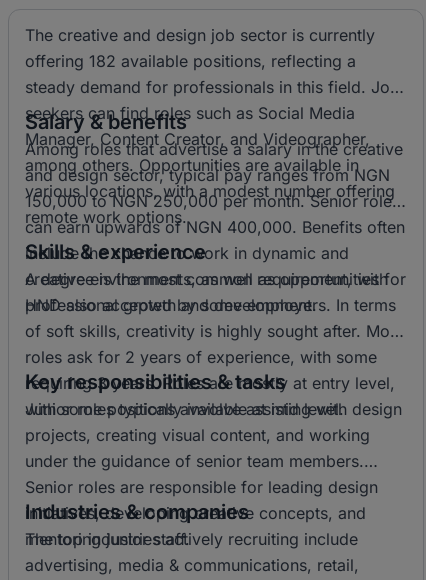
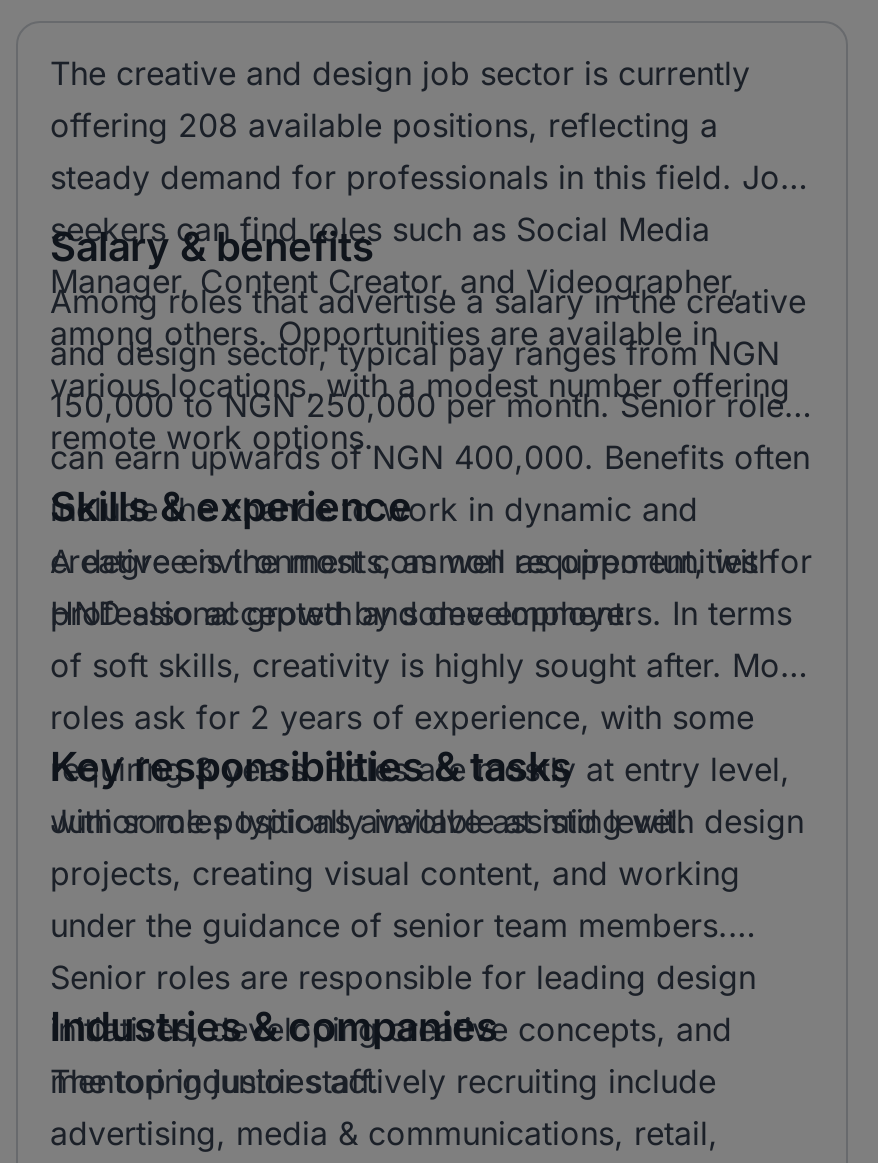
- offering 182 available positions, reflecting a
+ offering 208 available positions, reflecting a
